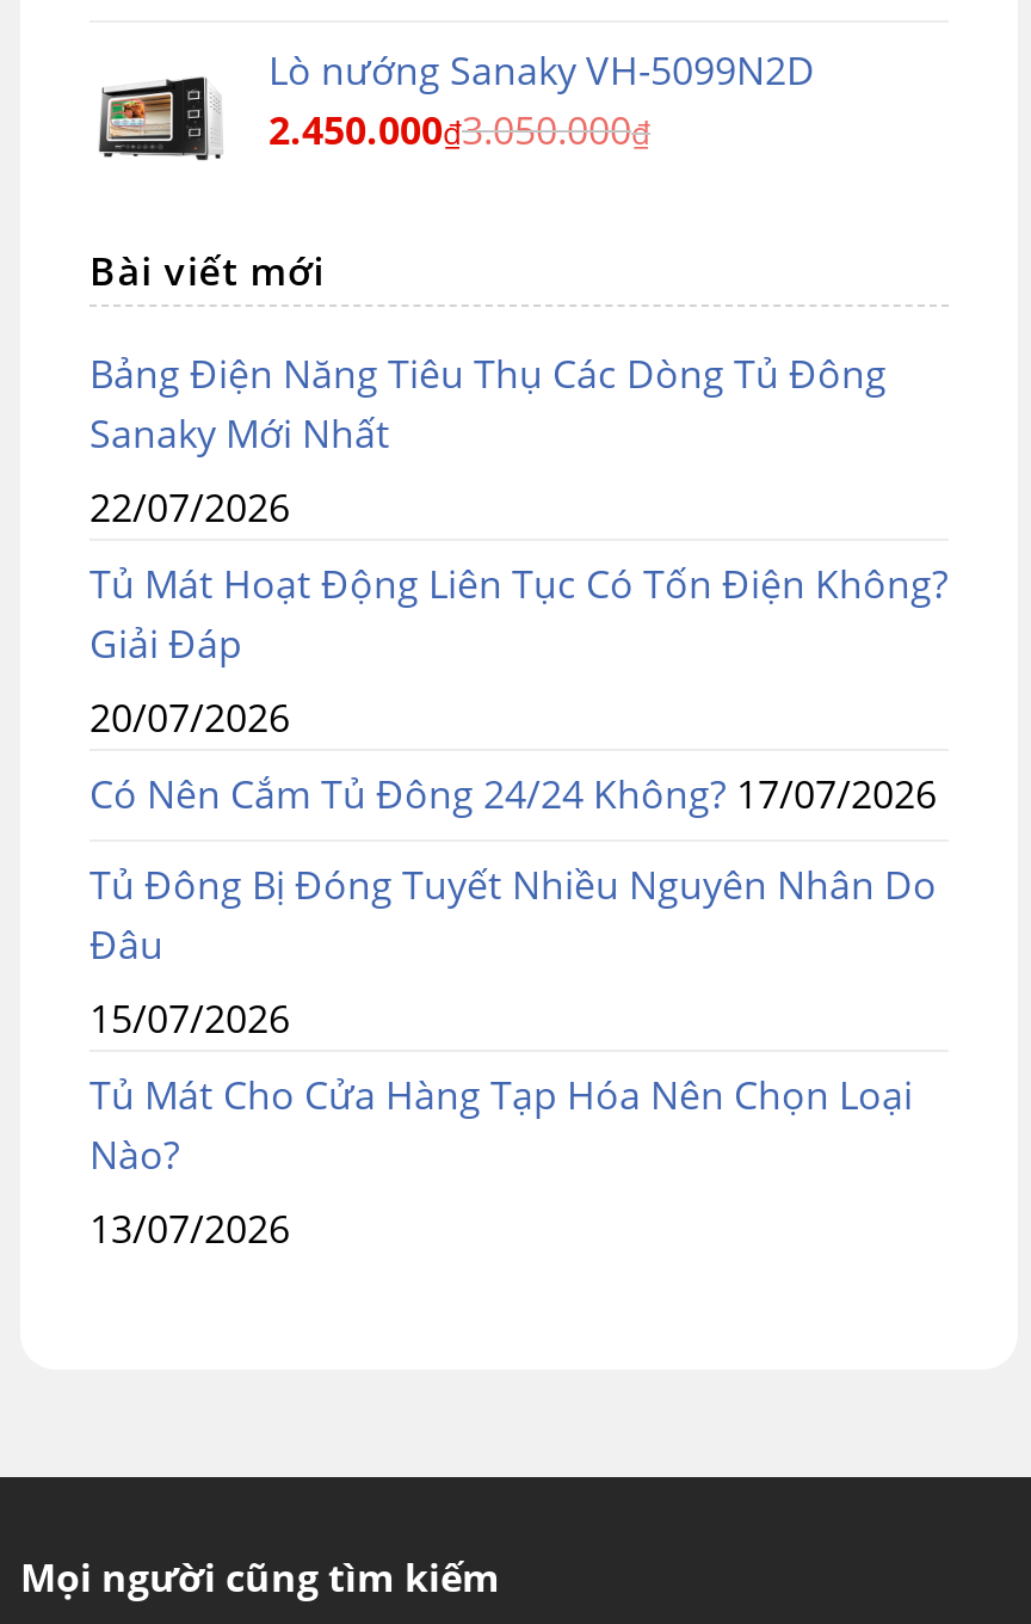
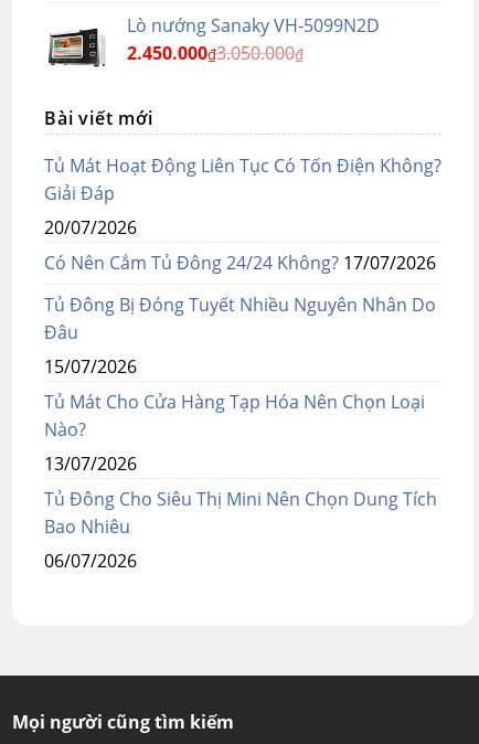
- Bảng Điện Năng Tiêu Thụ Các Dòng Tủ Đông
- Sanaky Mới Nhất
- 22/07/2026

moved up: Tủ Mát Hoạt Động Liên Tục Có Tốn Điện Không? | Giải Đáp | 20/07/2026 | ... | Nào? | 13/07/2026

+ Tủ Đông Cho Siêu Thị Mini Nên Chọn Dung Tích
+ Bao Nhiêu
+ 06/07/2026
